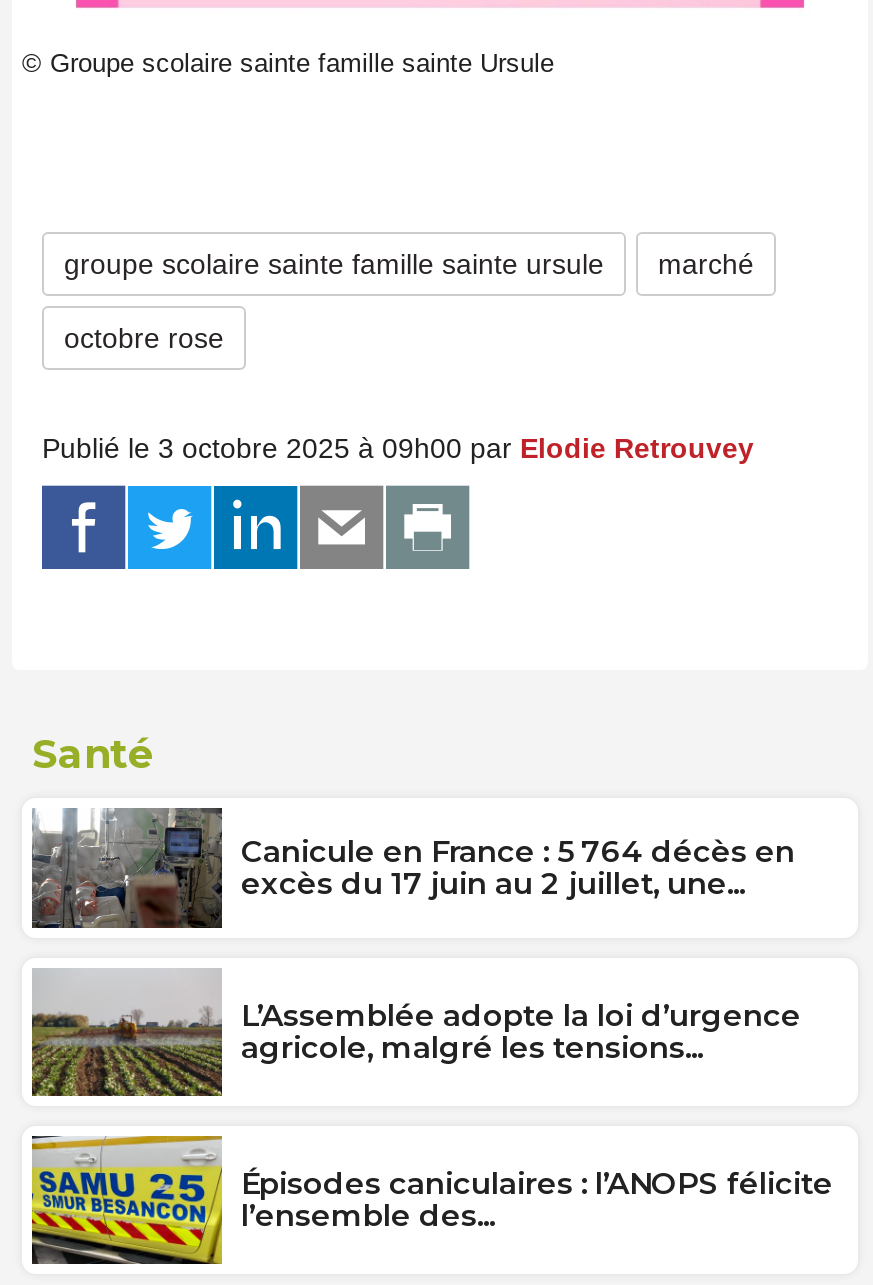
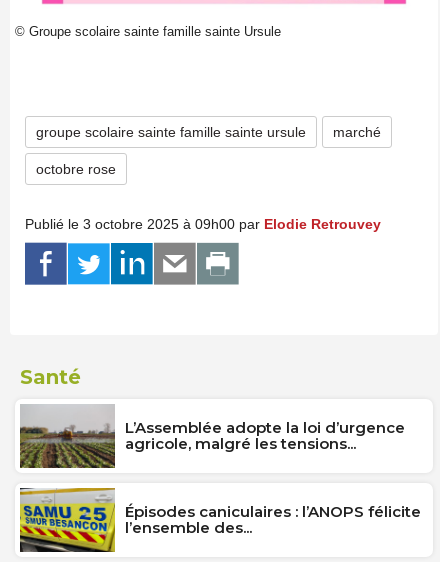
- [image]
- Canicule en France : 5 764 décès en
- excès du 17 juin au 2 juillet, une...
